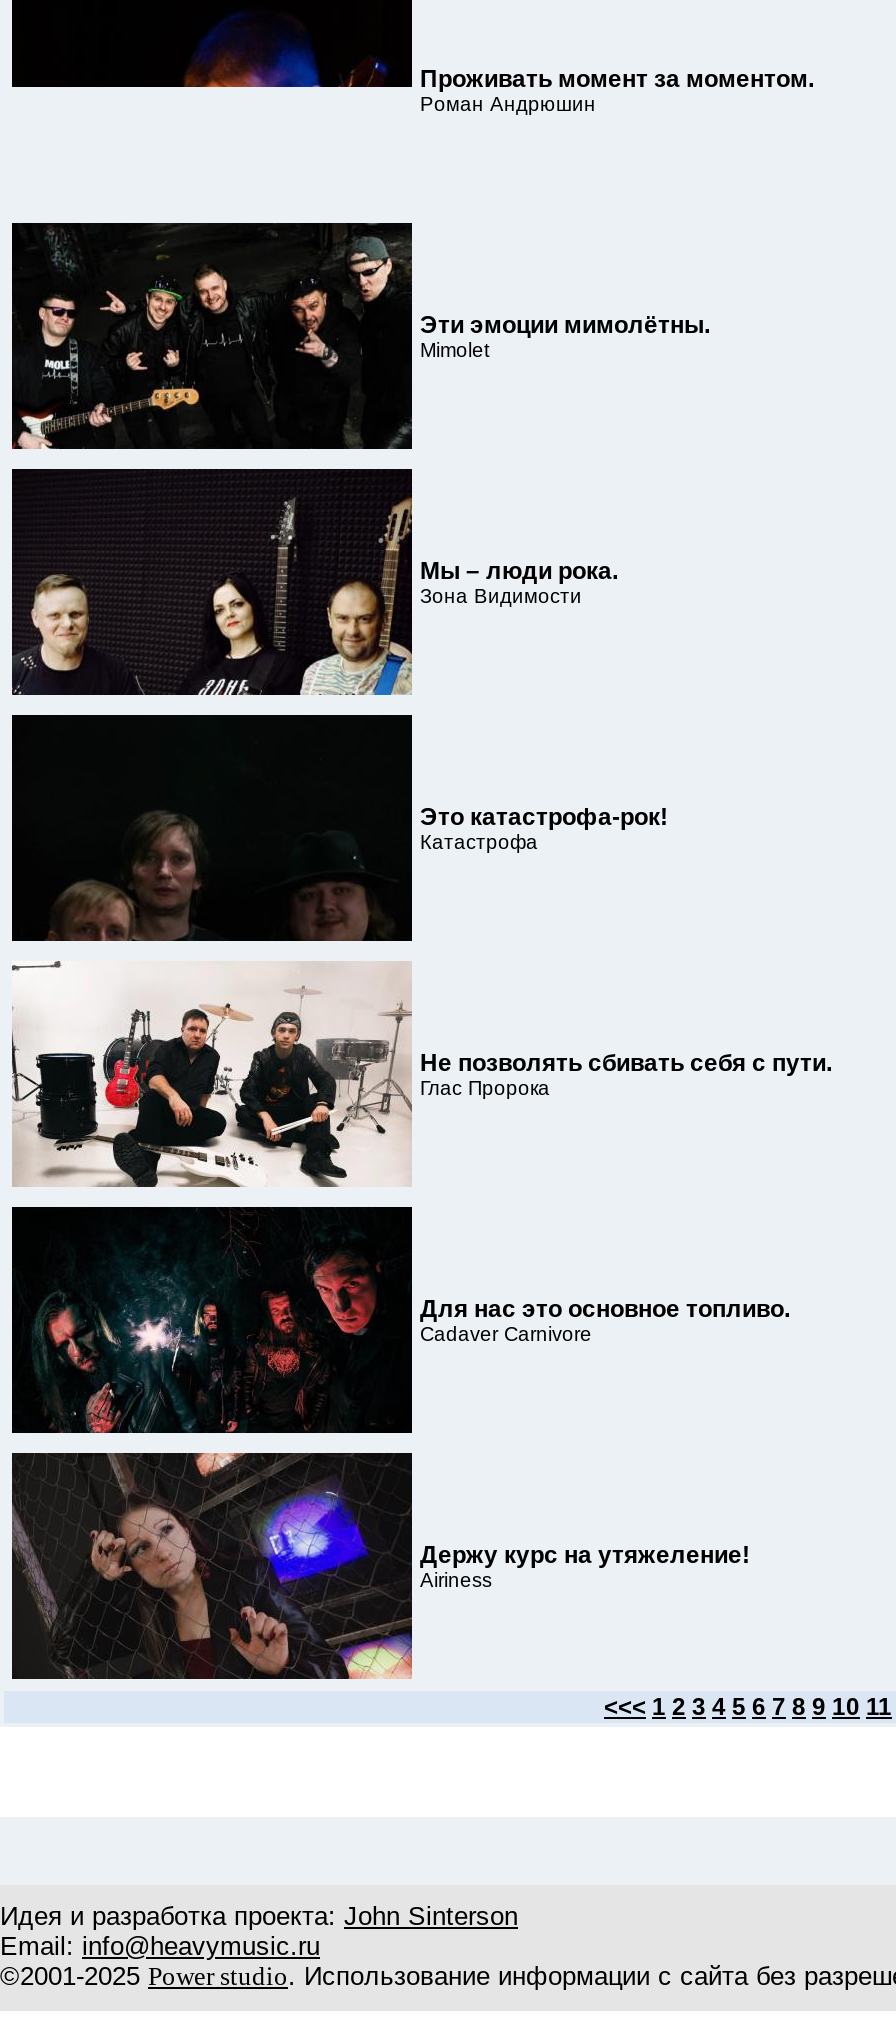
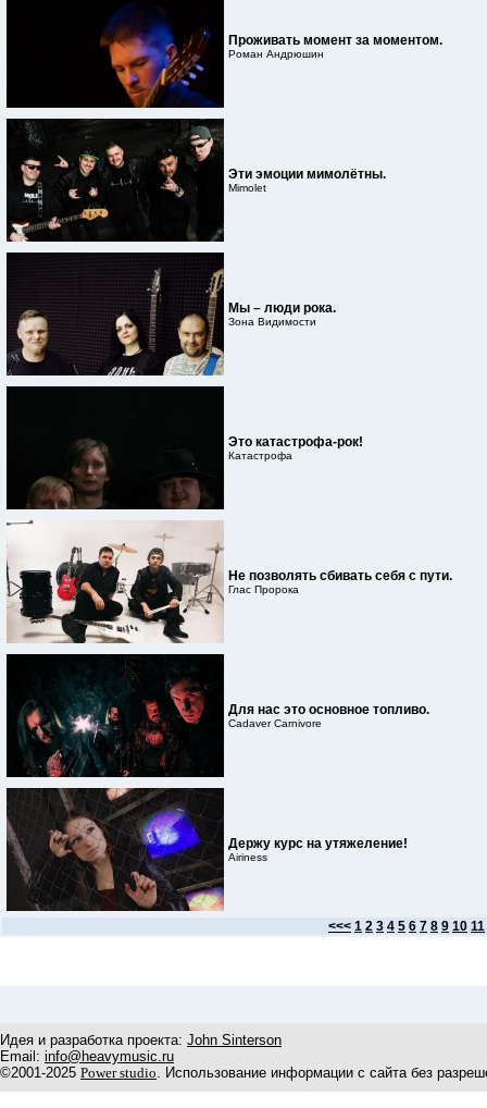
+ [image]
